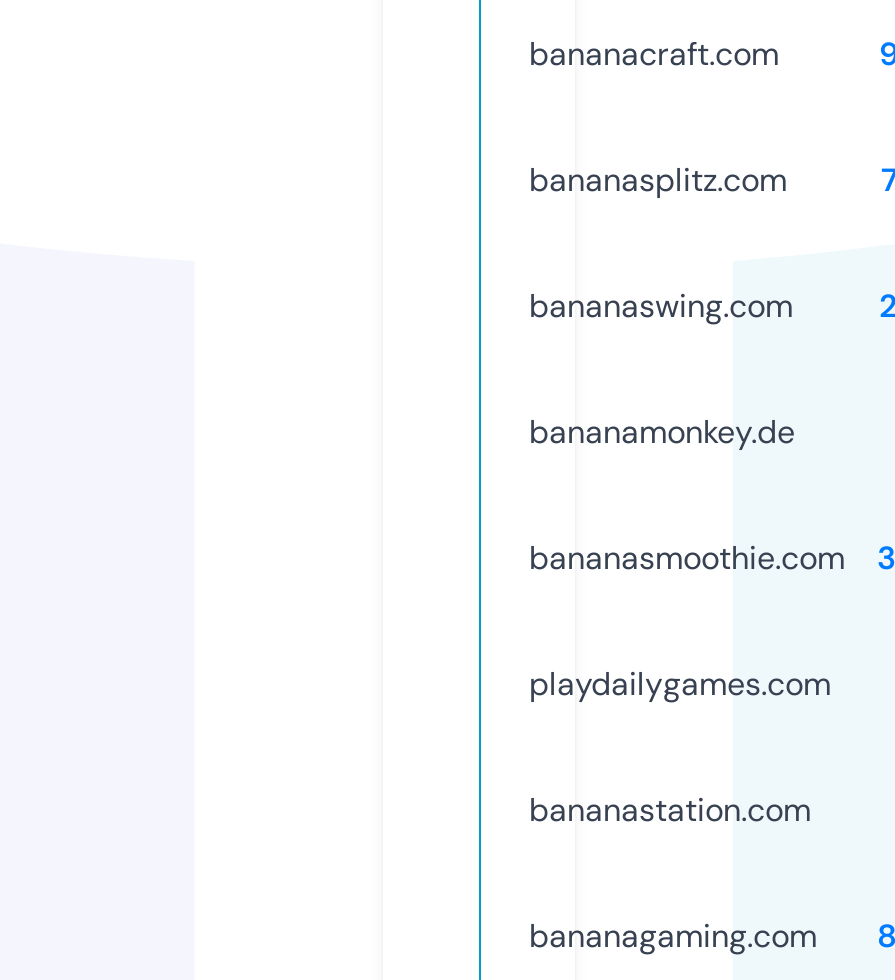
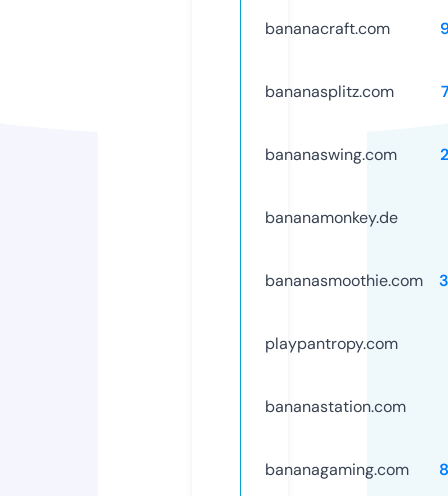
- playdailygames.com
+ playpantropy.com
